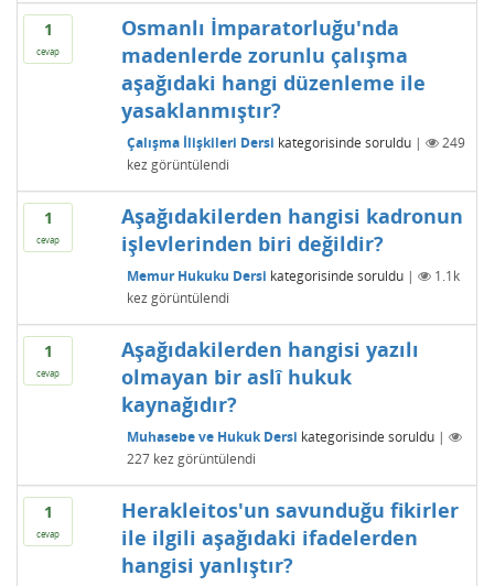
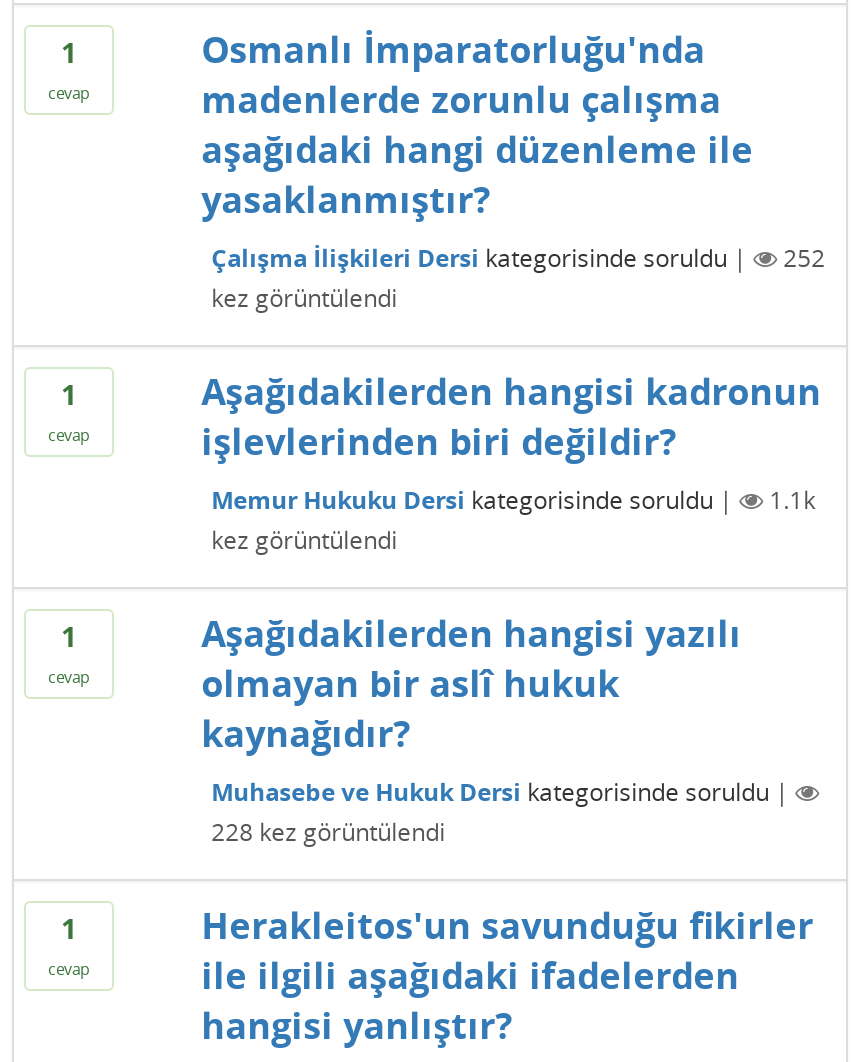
- 249
+ 252

- 227 kez görüntülendi
+ 228 kez görüntülendi
